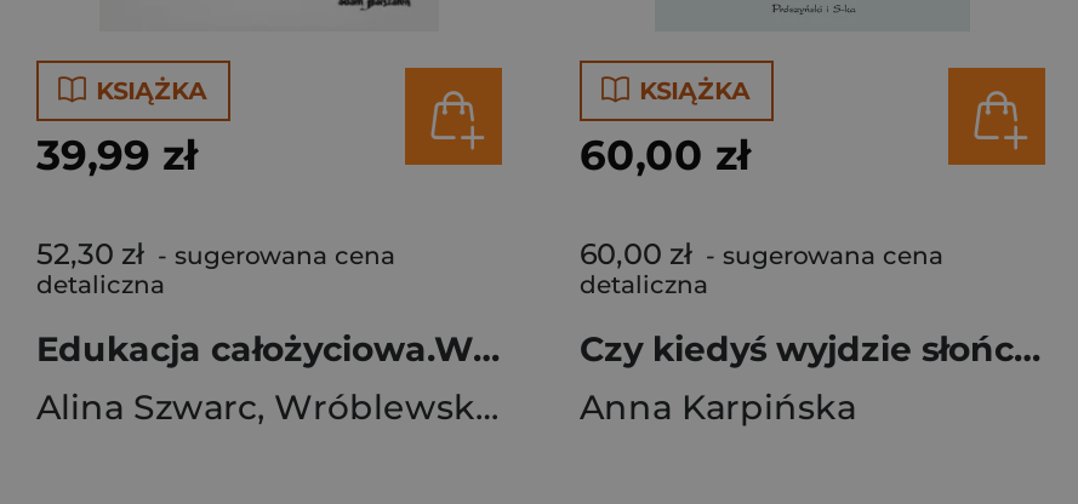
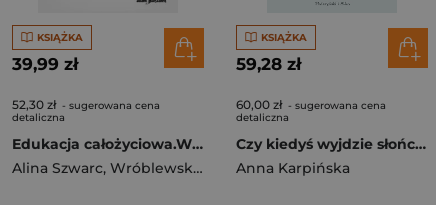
- 60,00 zł
+ 59,28 zł
